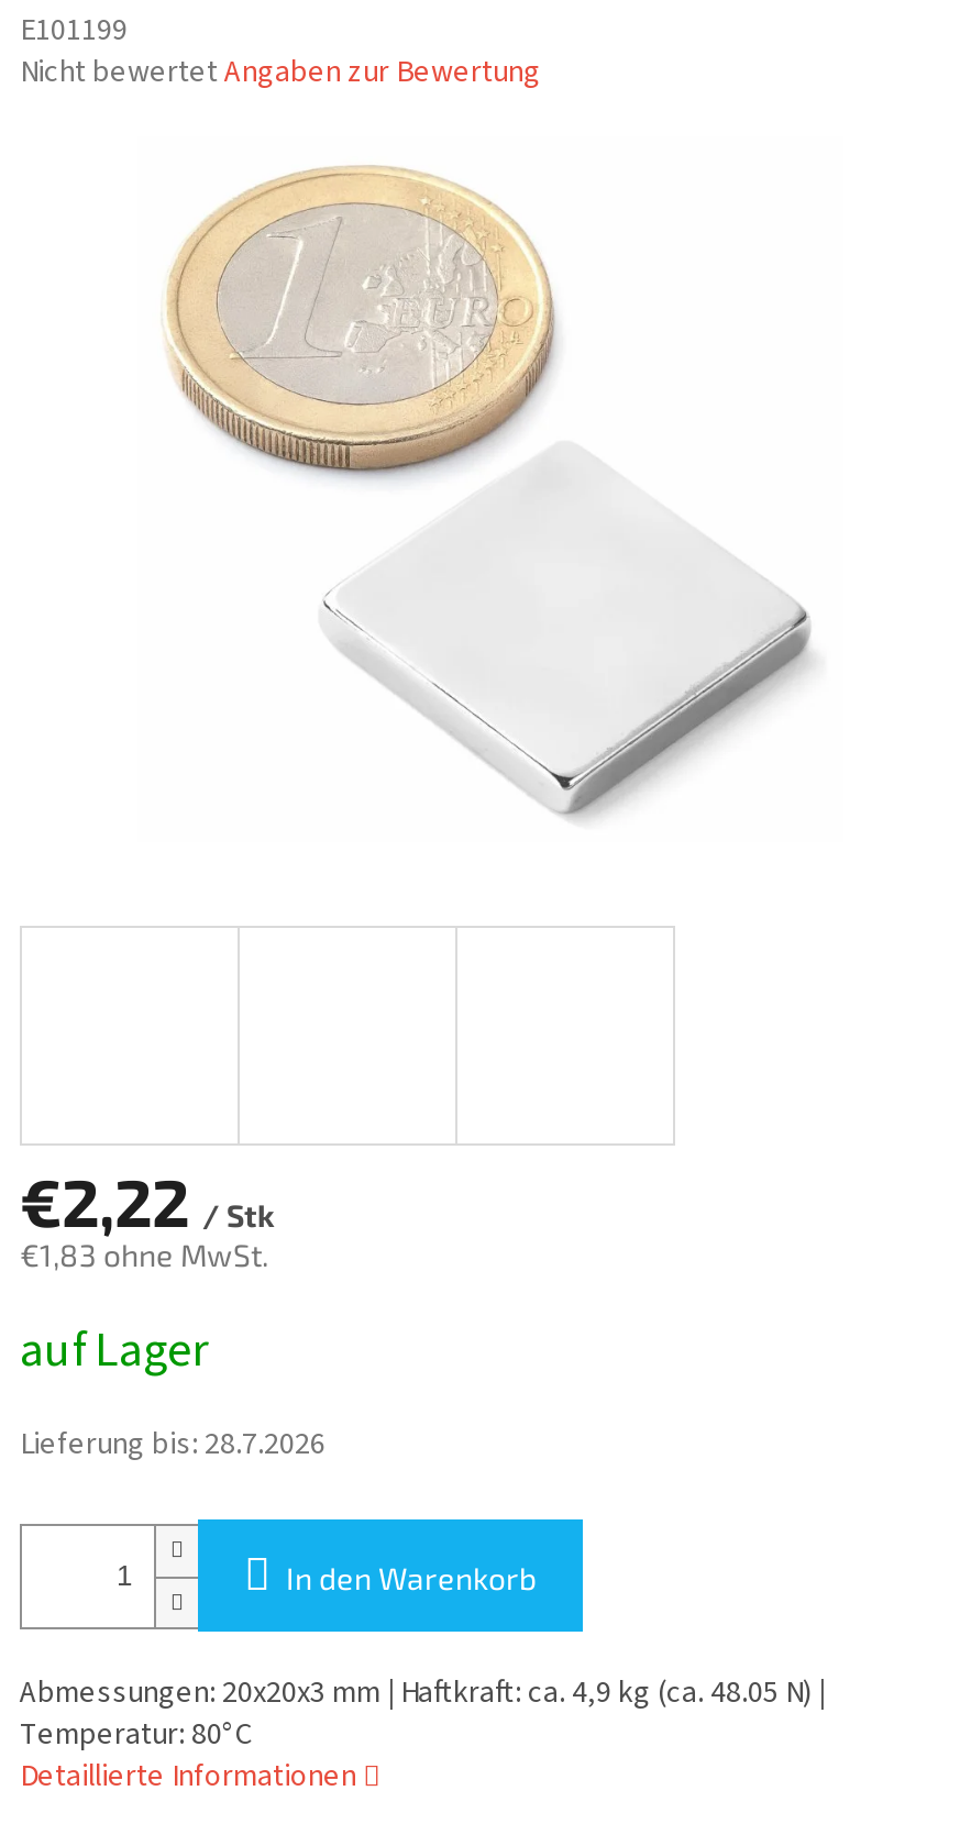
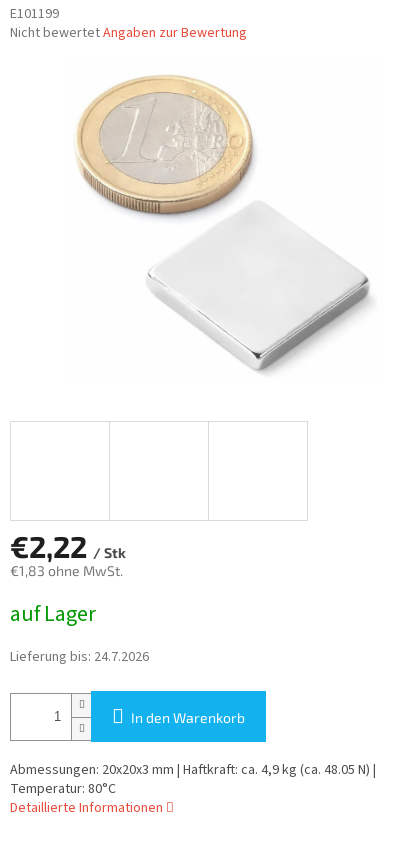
- Lieferung bis: 28.7.2026
+ Lieferung bis: 24.7.2026
